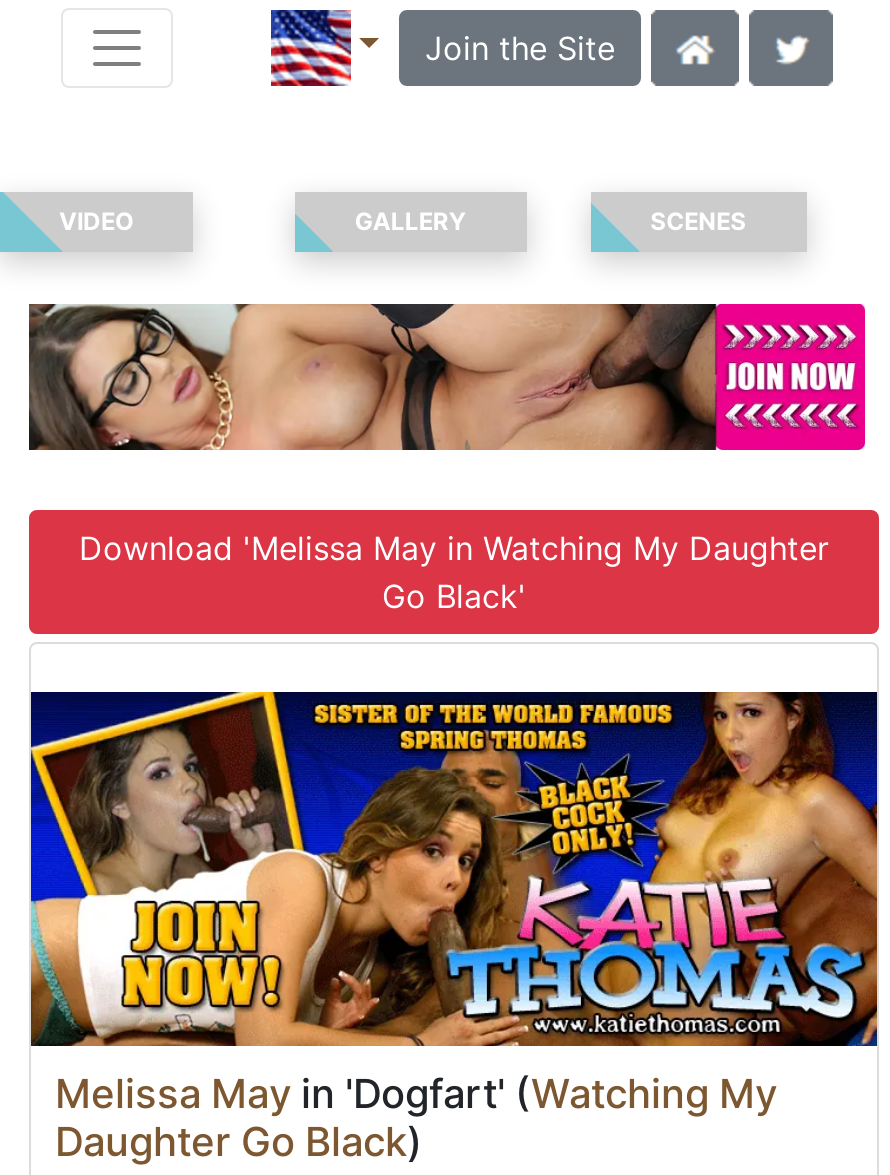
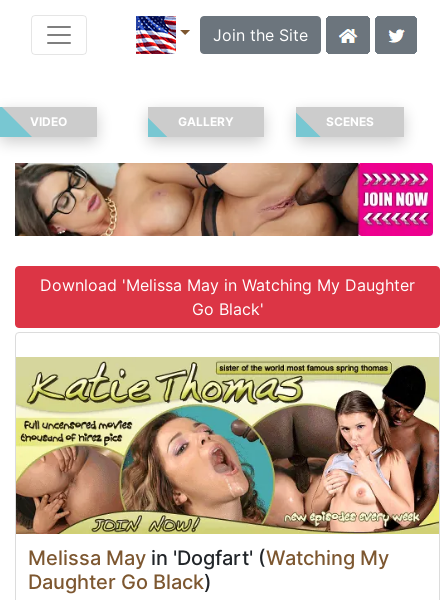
- [image]
+ [image]
